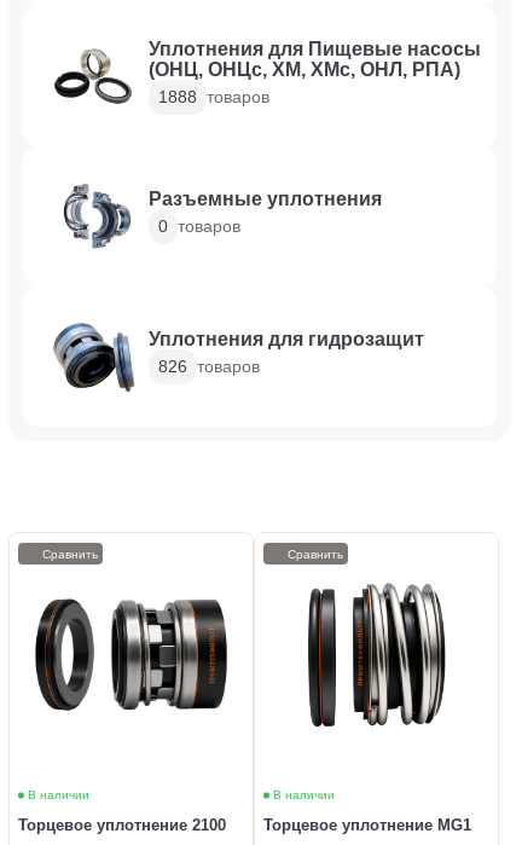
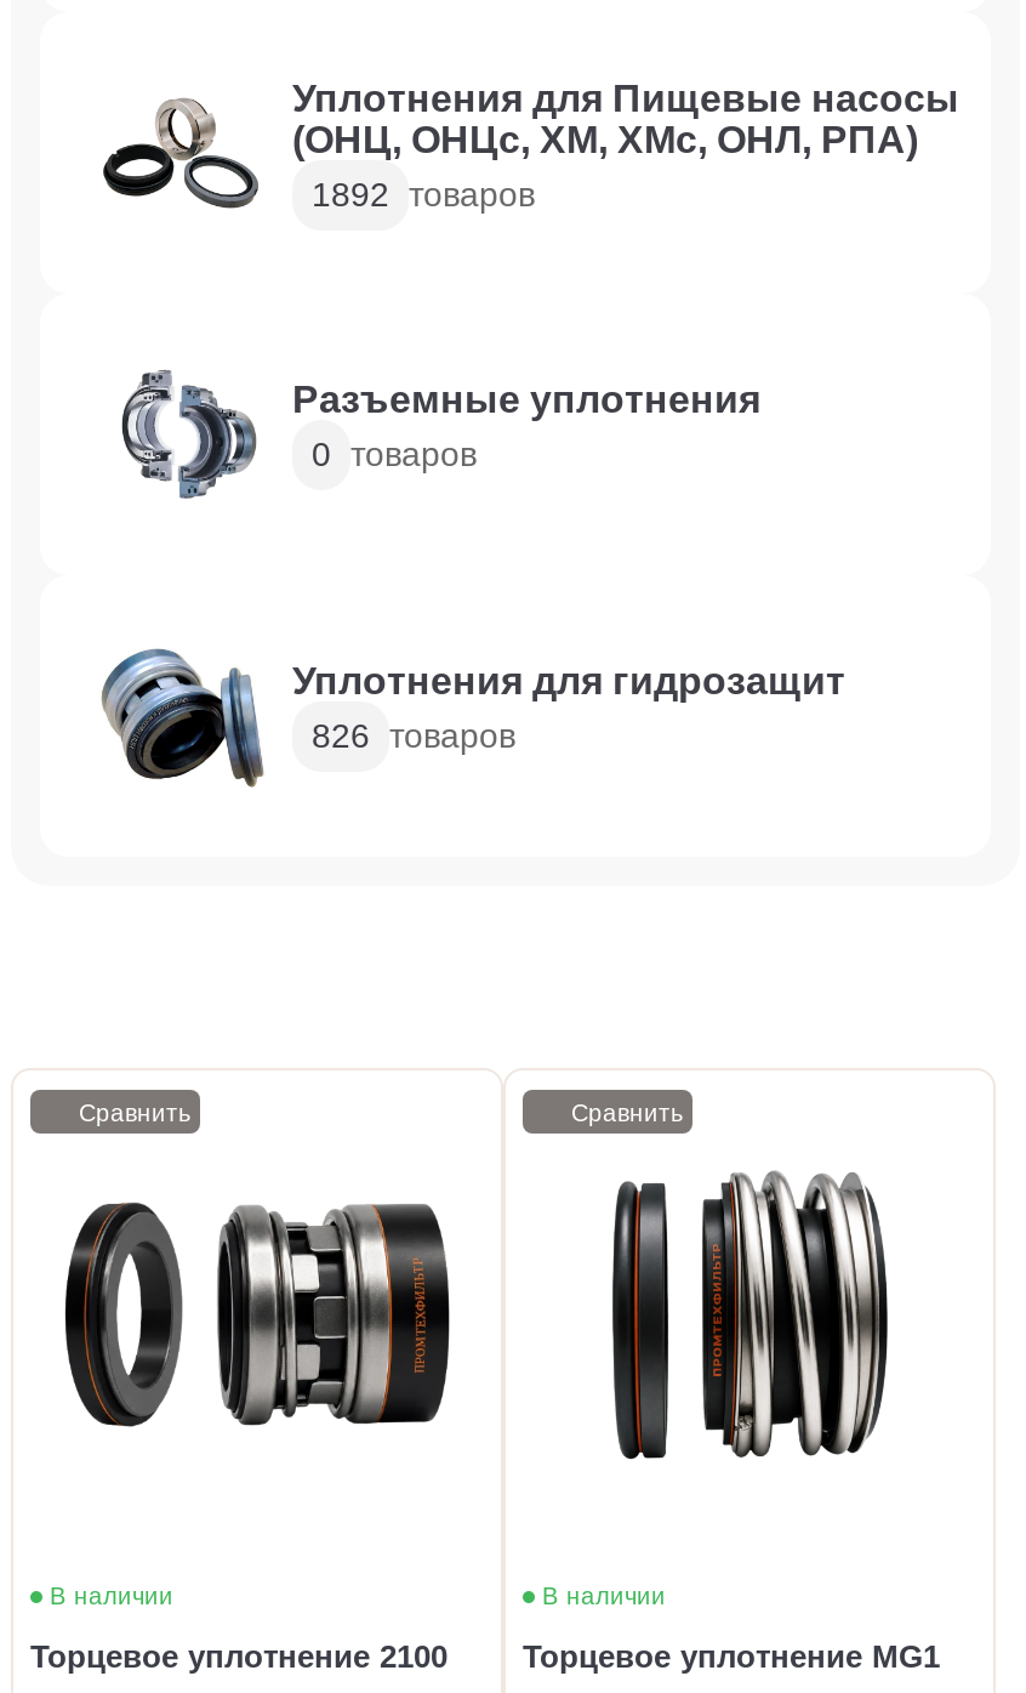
- 1888 товаров
+ 1892 товаров
